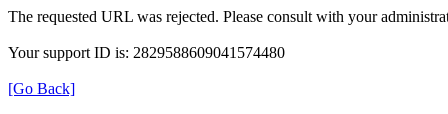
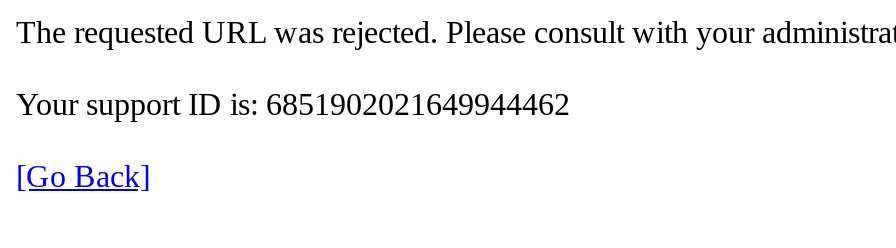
- Your support ID is: 2829588609041574480
+ Your support ID is: 6851902021649944462
